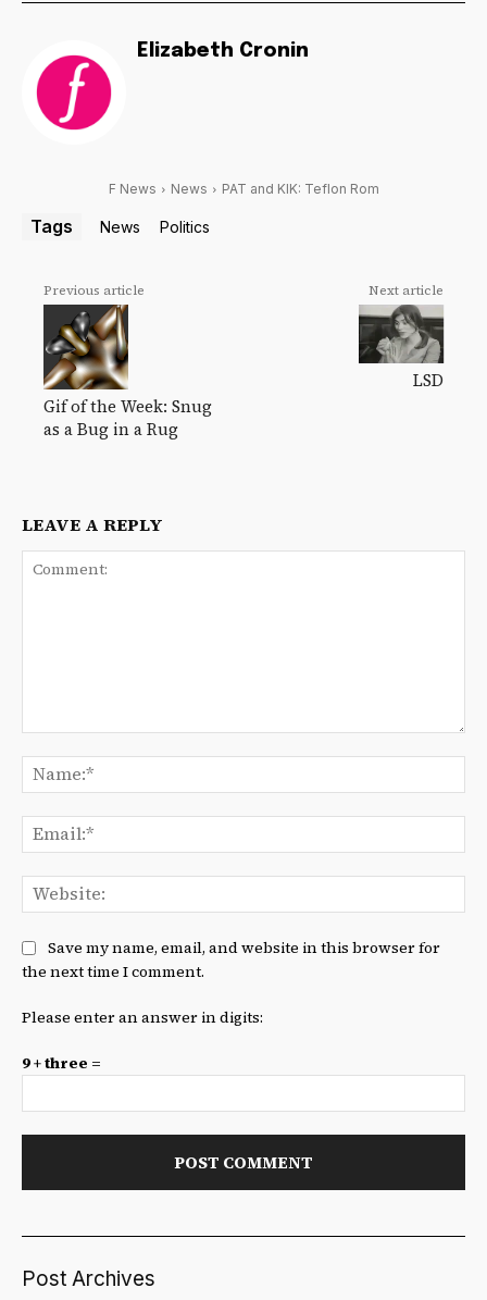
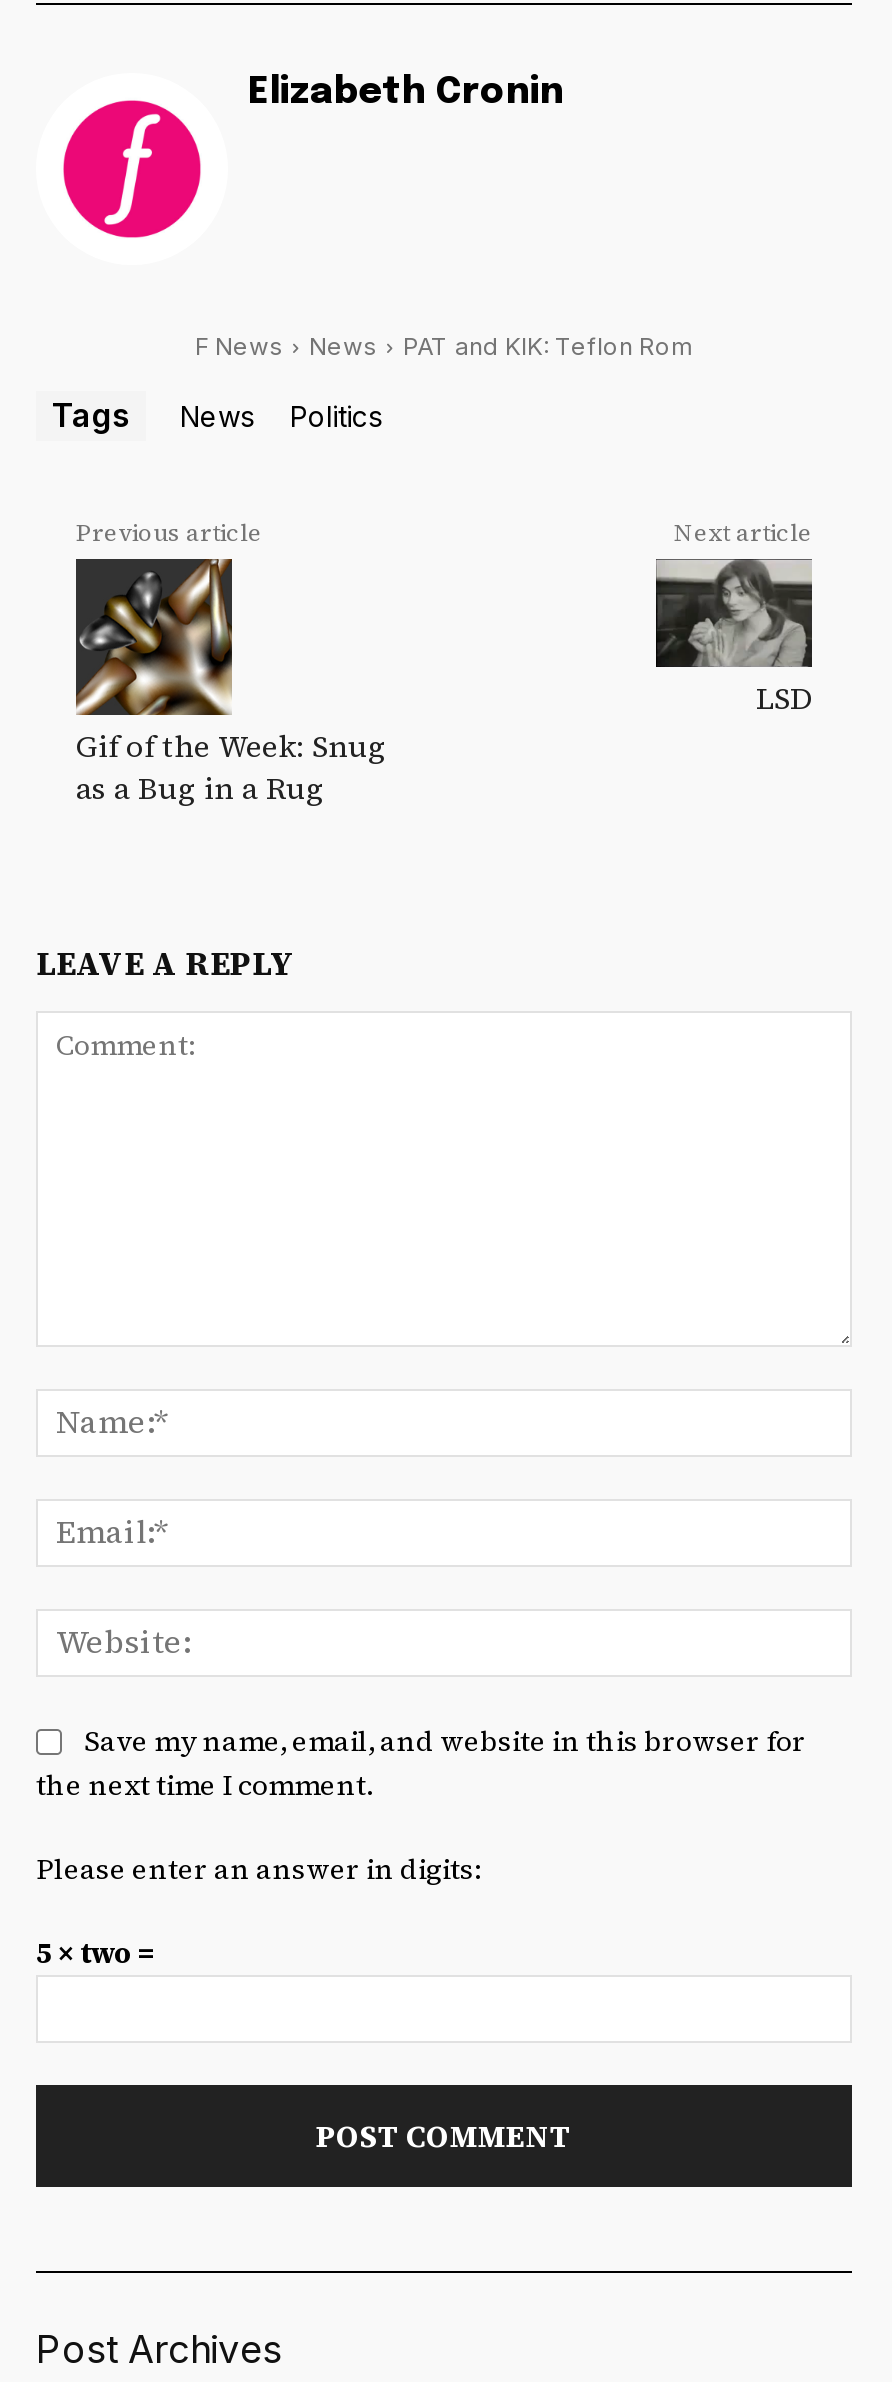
- 9 + three =
+ 5 × two =
